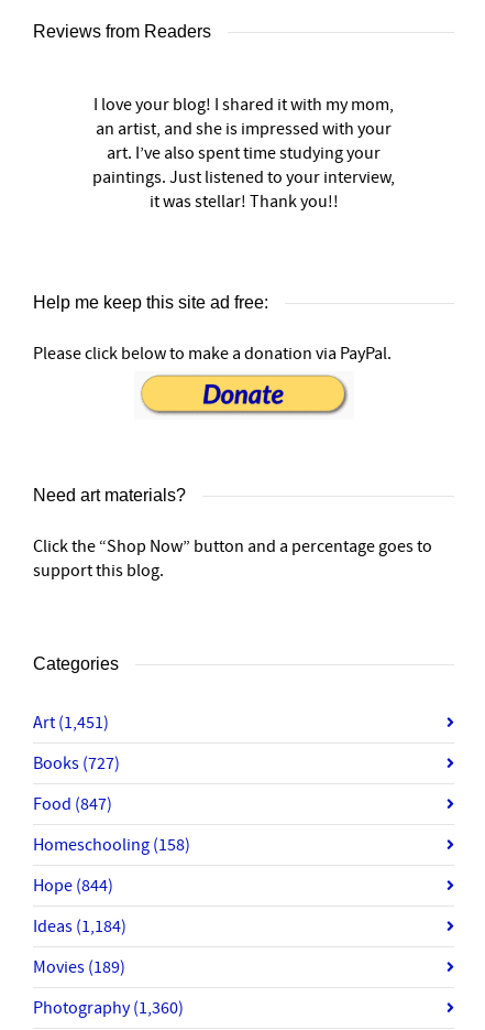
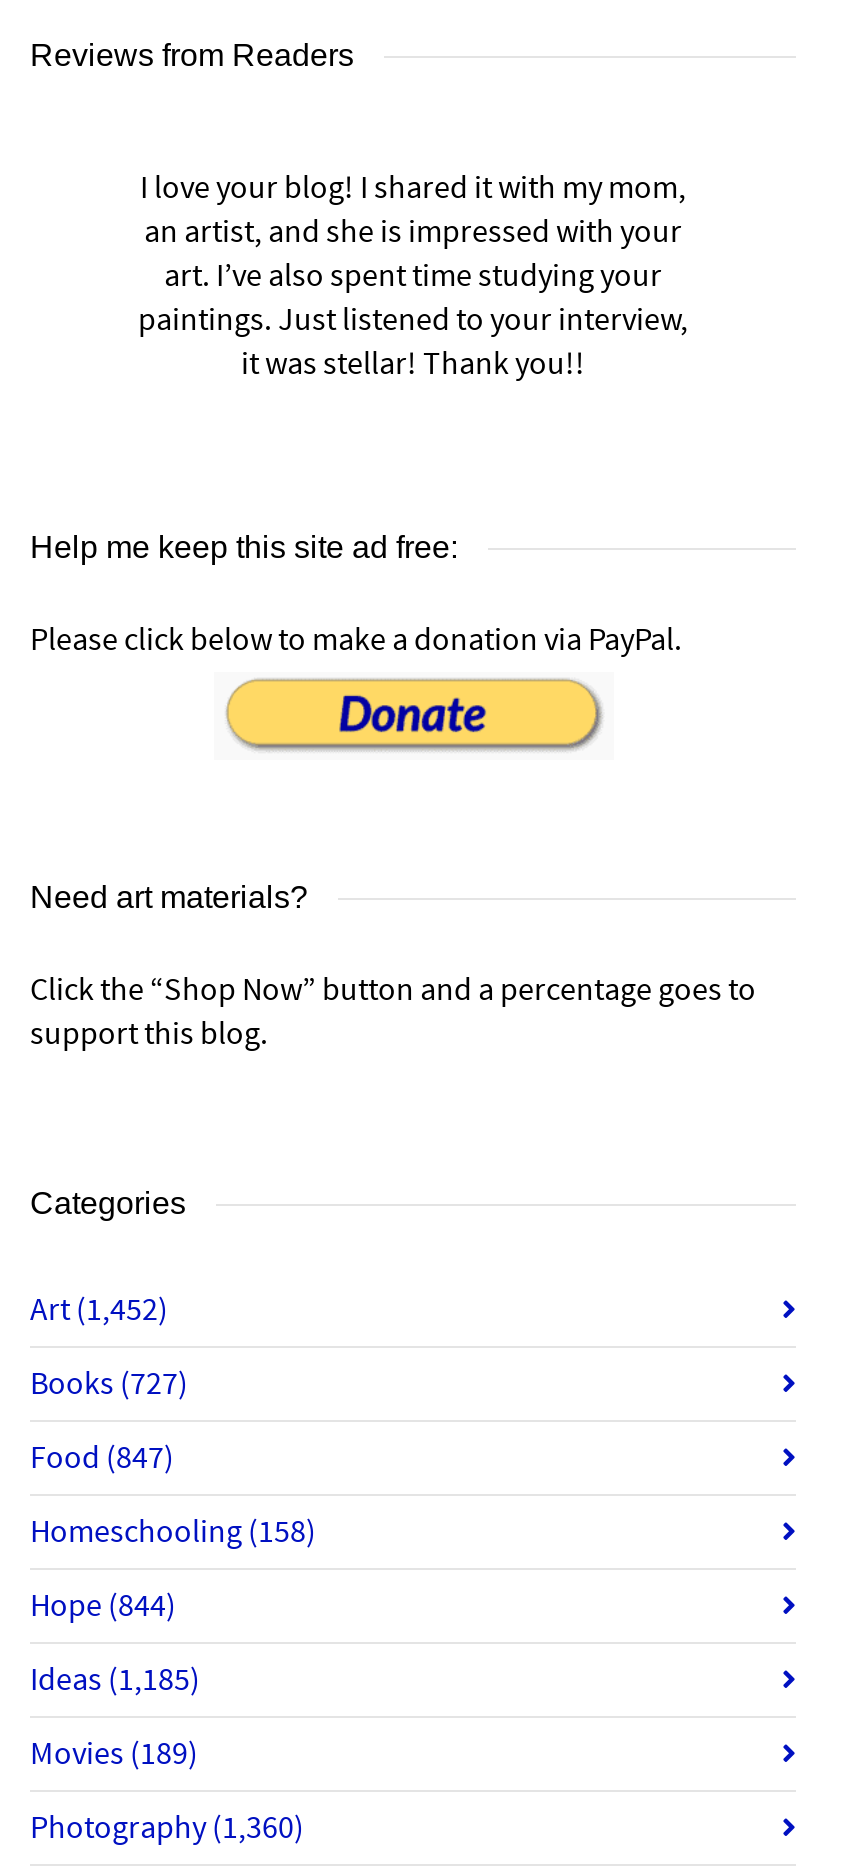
- Art (1,451)
+ Art (1,452)

- Ideas (1,184)
+ Ideas (1,185)
